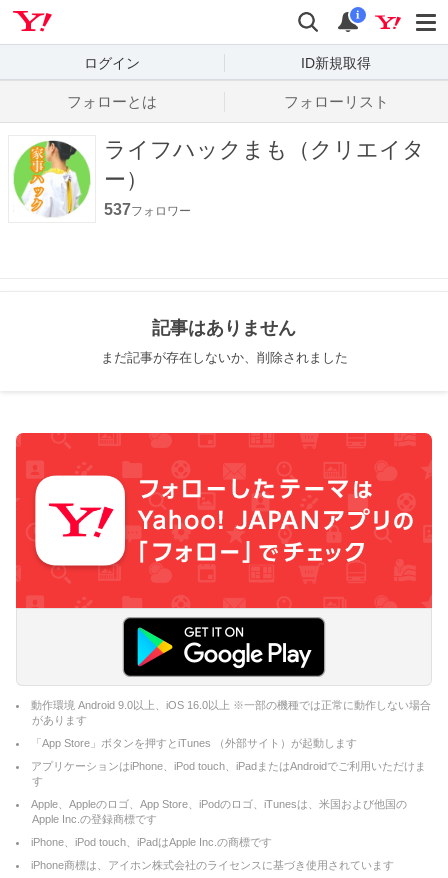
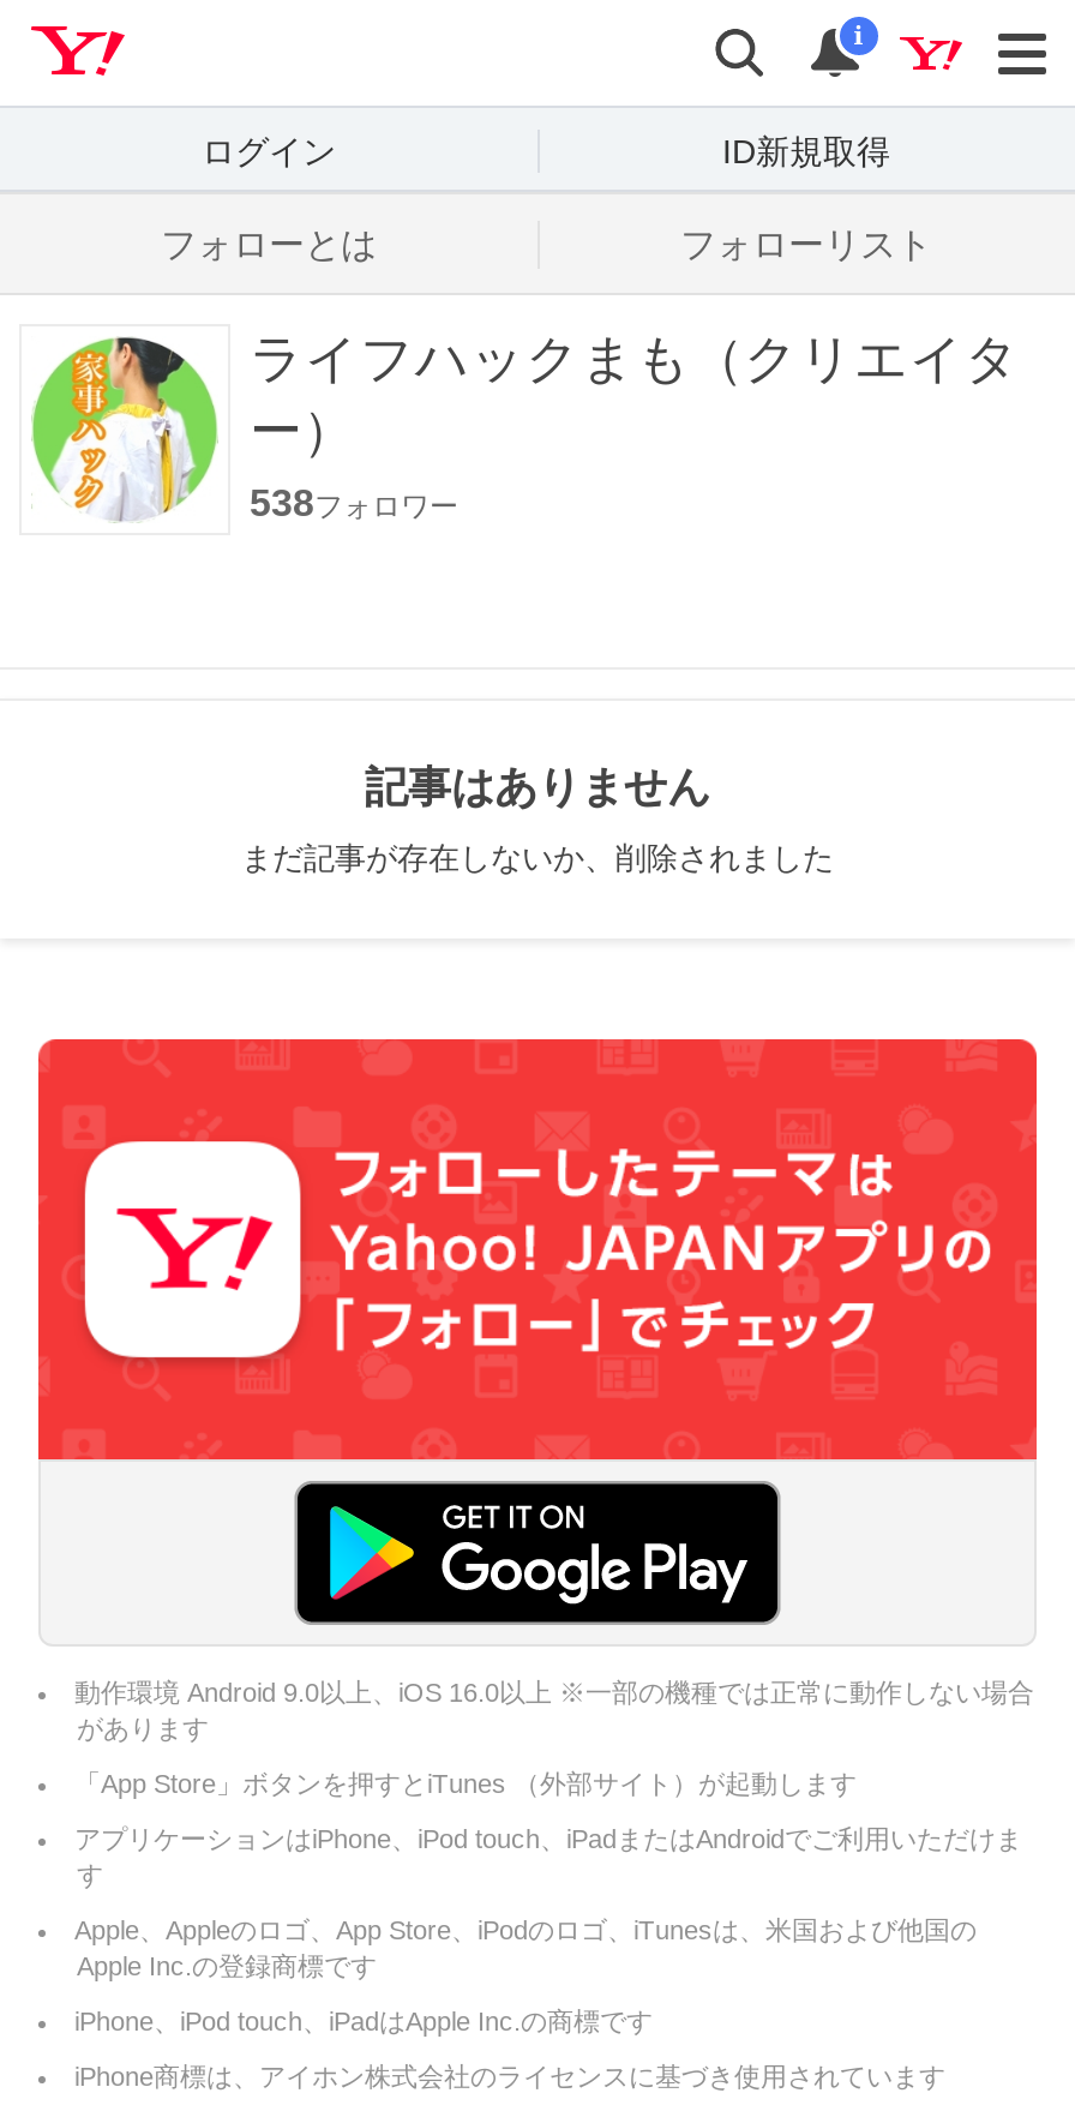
- 537フォロワー
+ 538フォロワー
